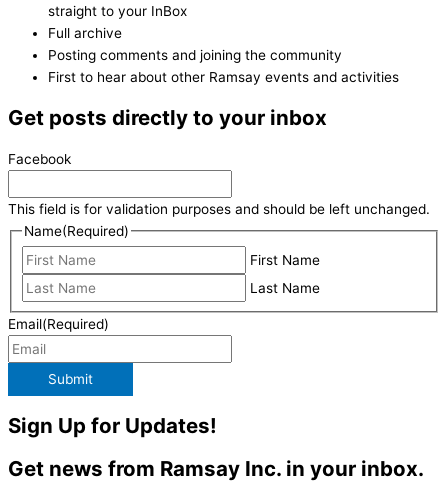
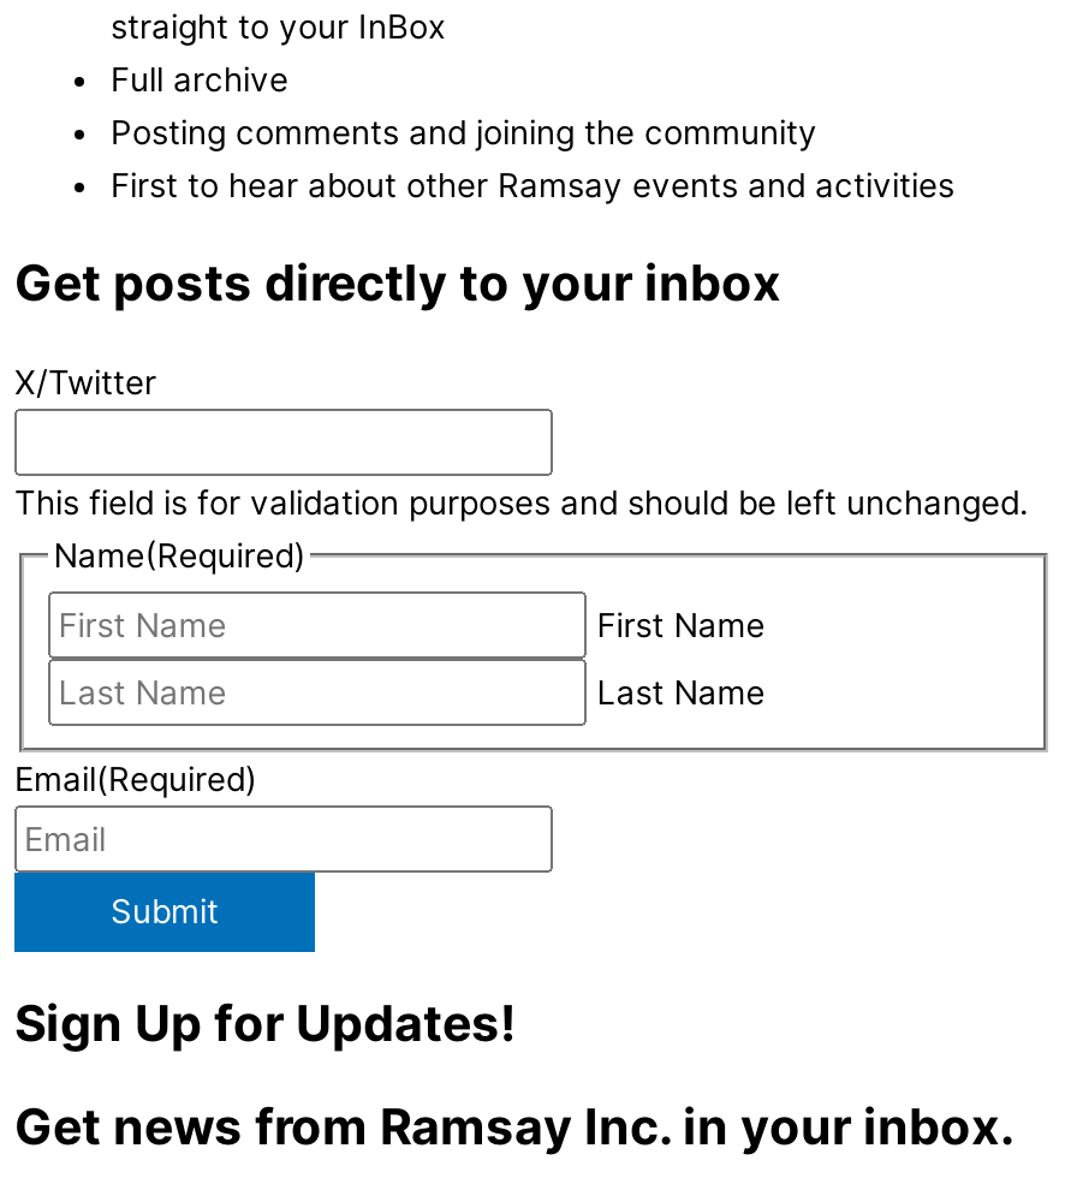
- Facebook
+ X/Twitter
